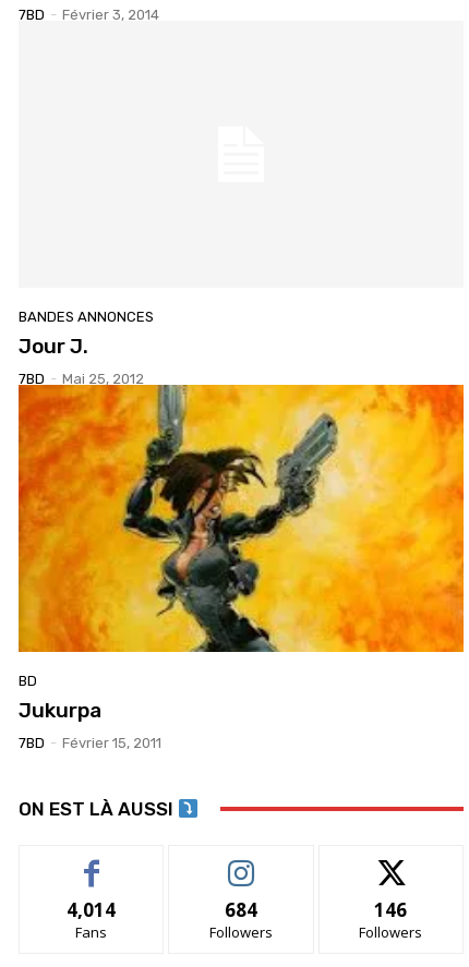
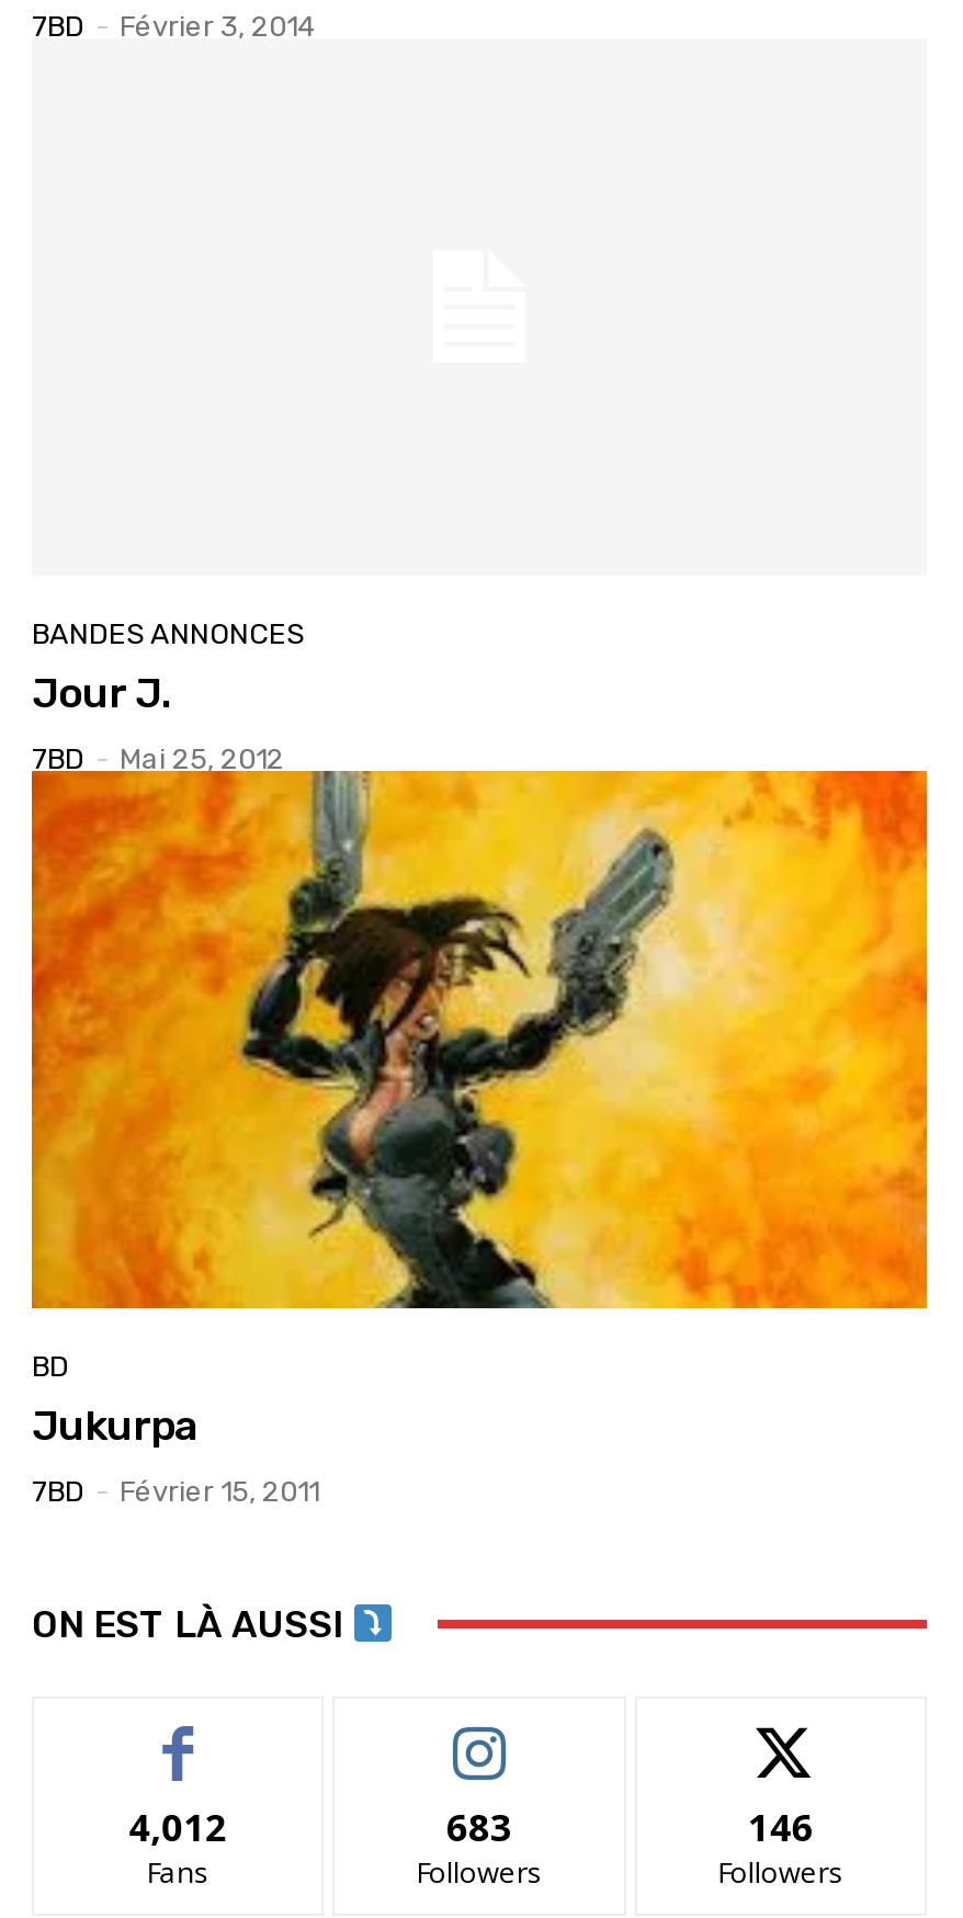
- 4,014
+ 4,012

- 684
+ 683
